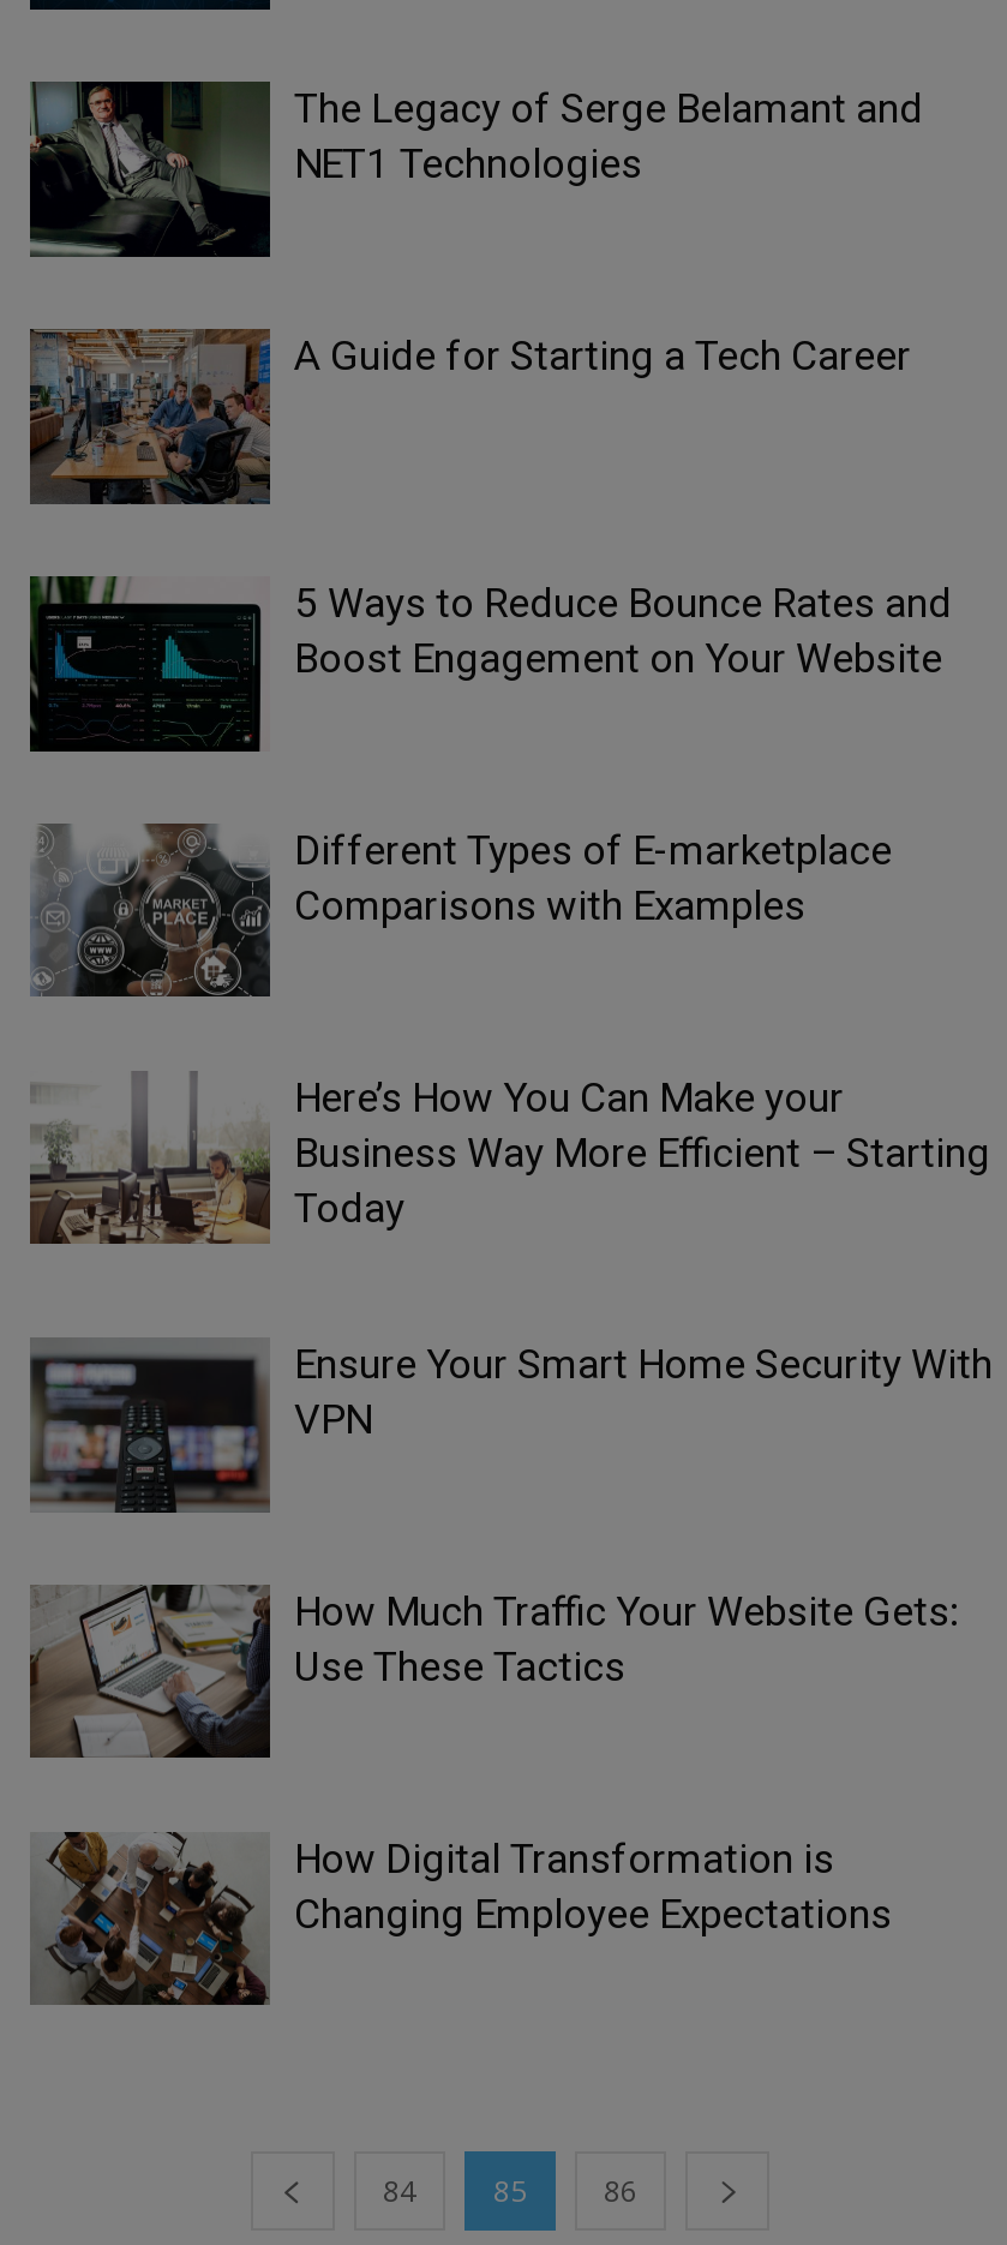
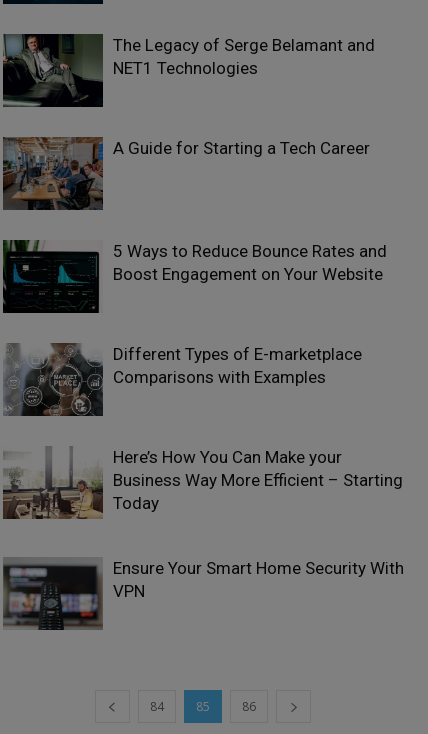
- [image]
- How Much Traffic Your Website Gets:
- Use These Tactics

- [image]
- How Digital Transformation is
- Changing Employee Expectations
